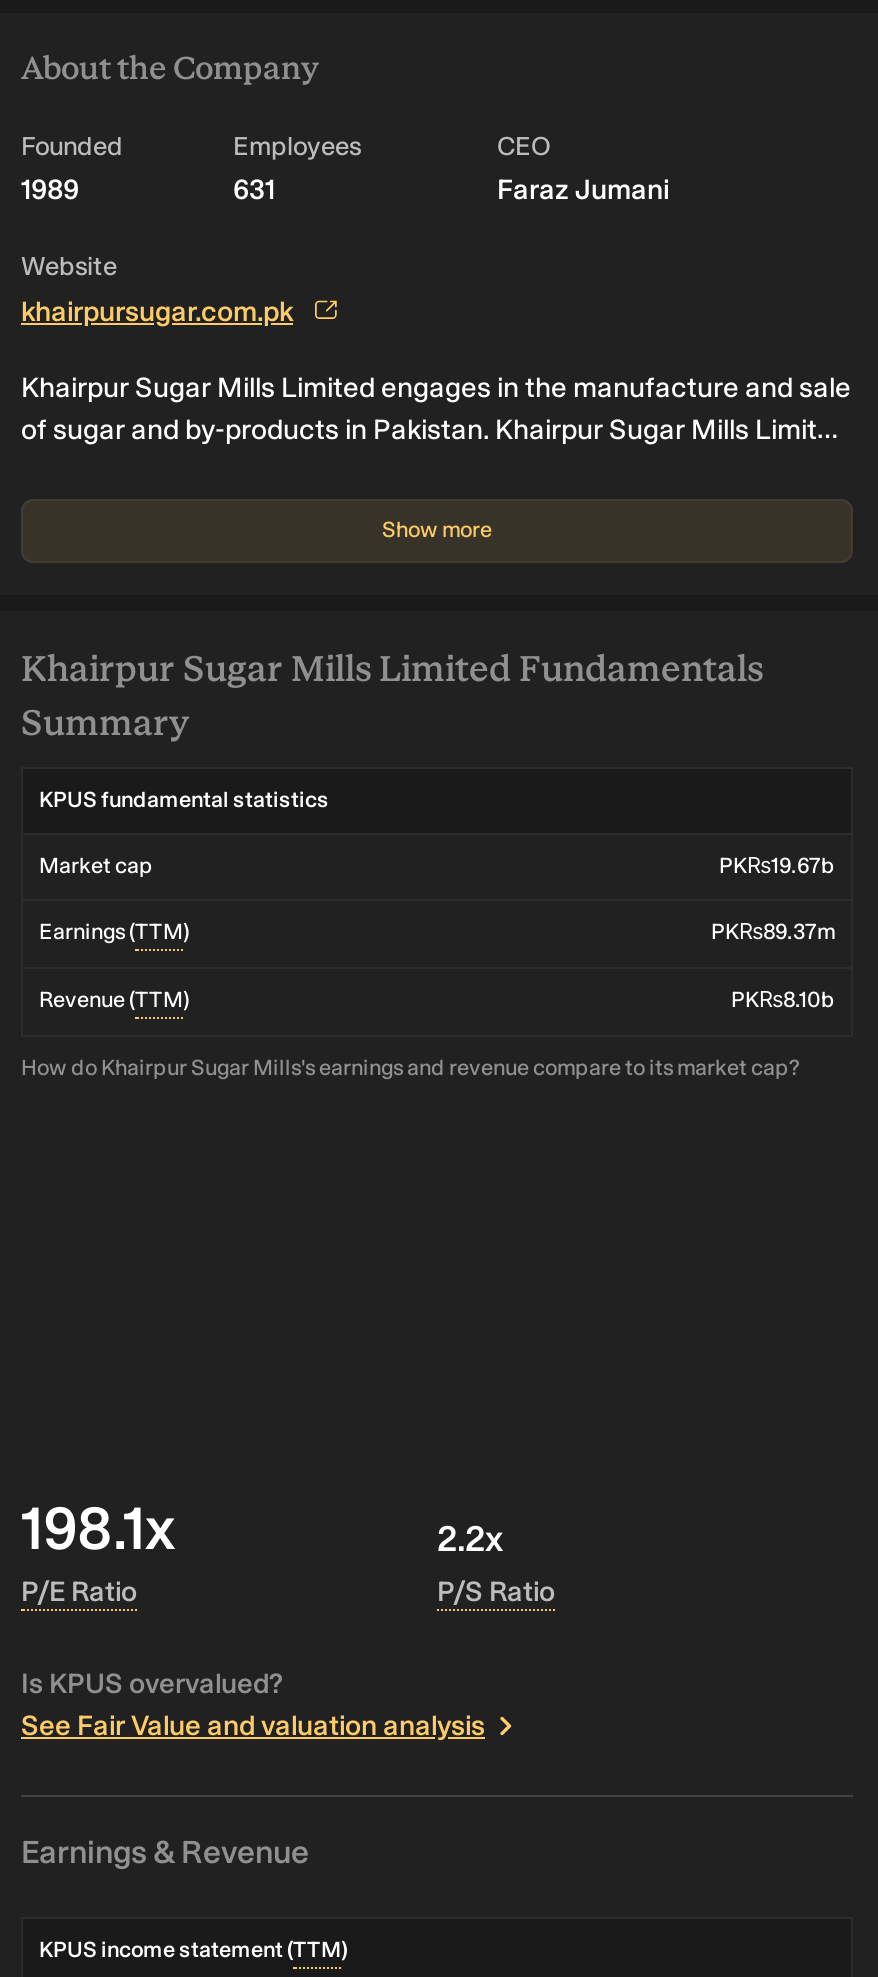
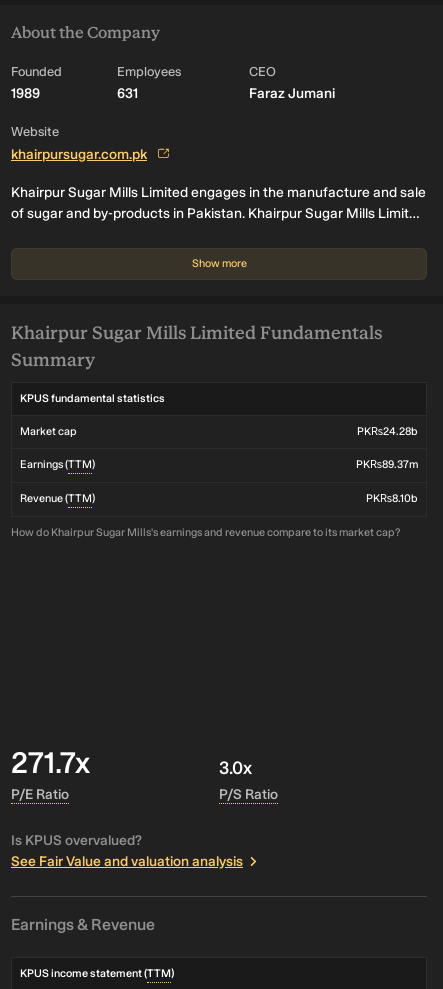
- PK₨19.67b
+ PK₨24.28b

- 198.1x
+ 271.7x

- 2.2x
+ 3.0x
